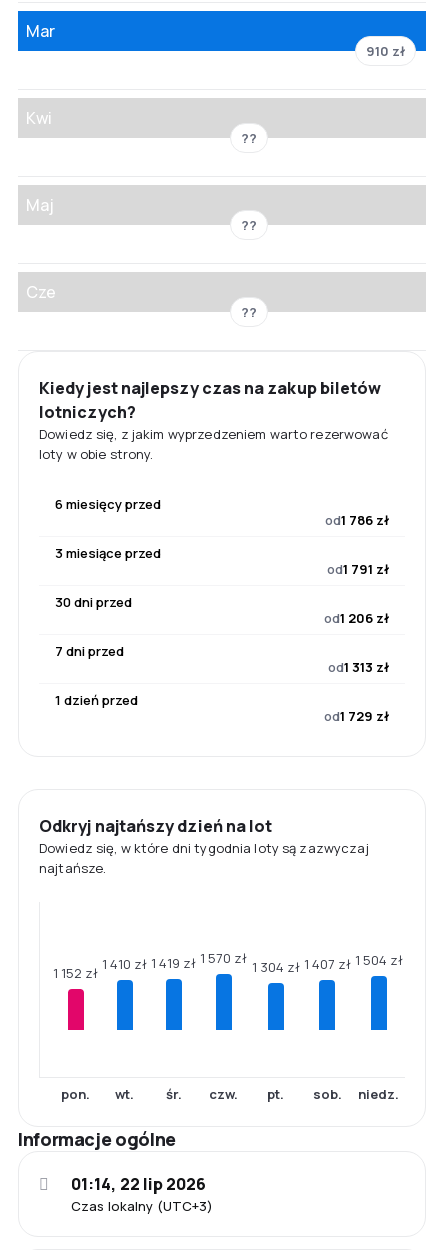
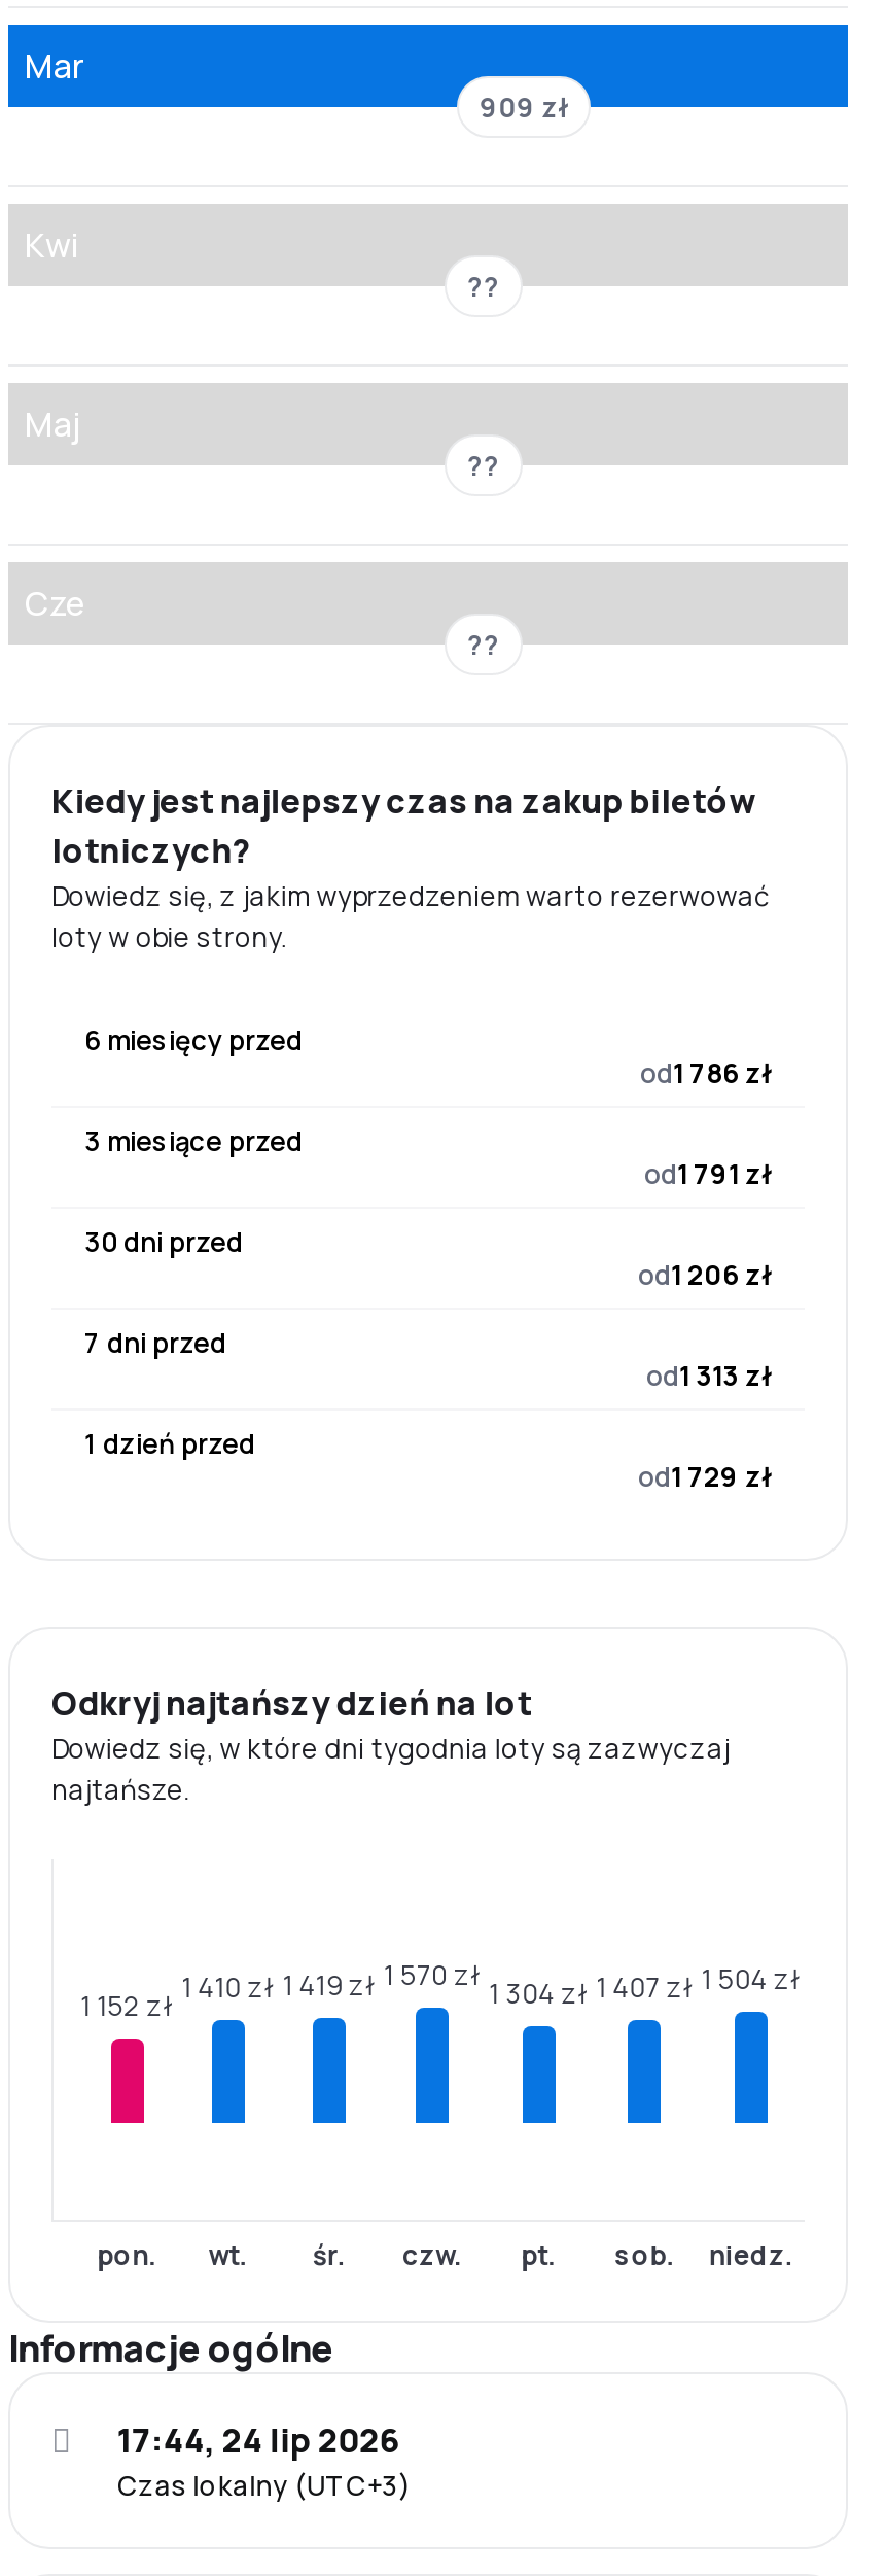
- 910 zł
+ 909 zł

- 01:14, 22 lip 2026
+ 17:44, 24 lip 2026
